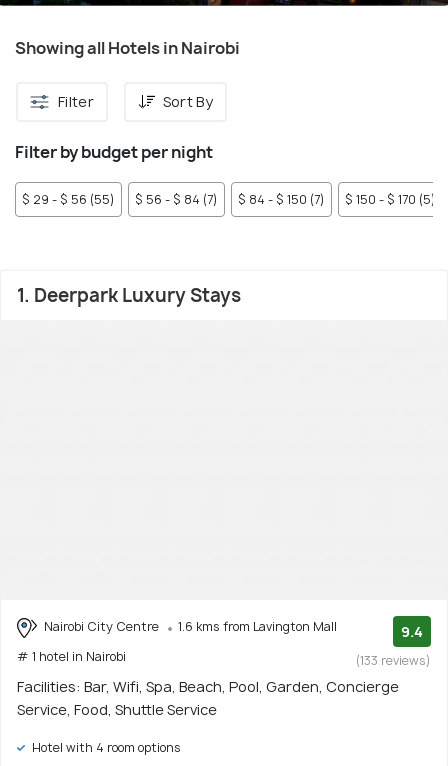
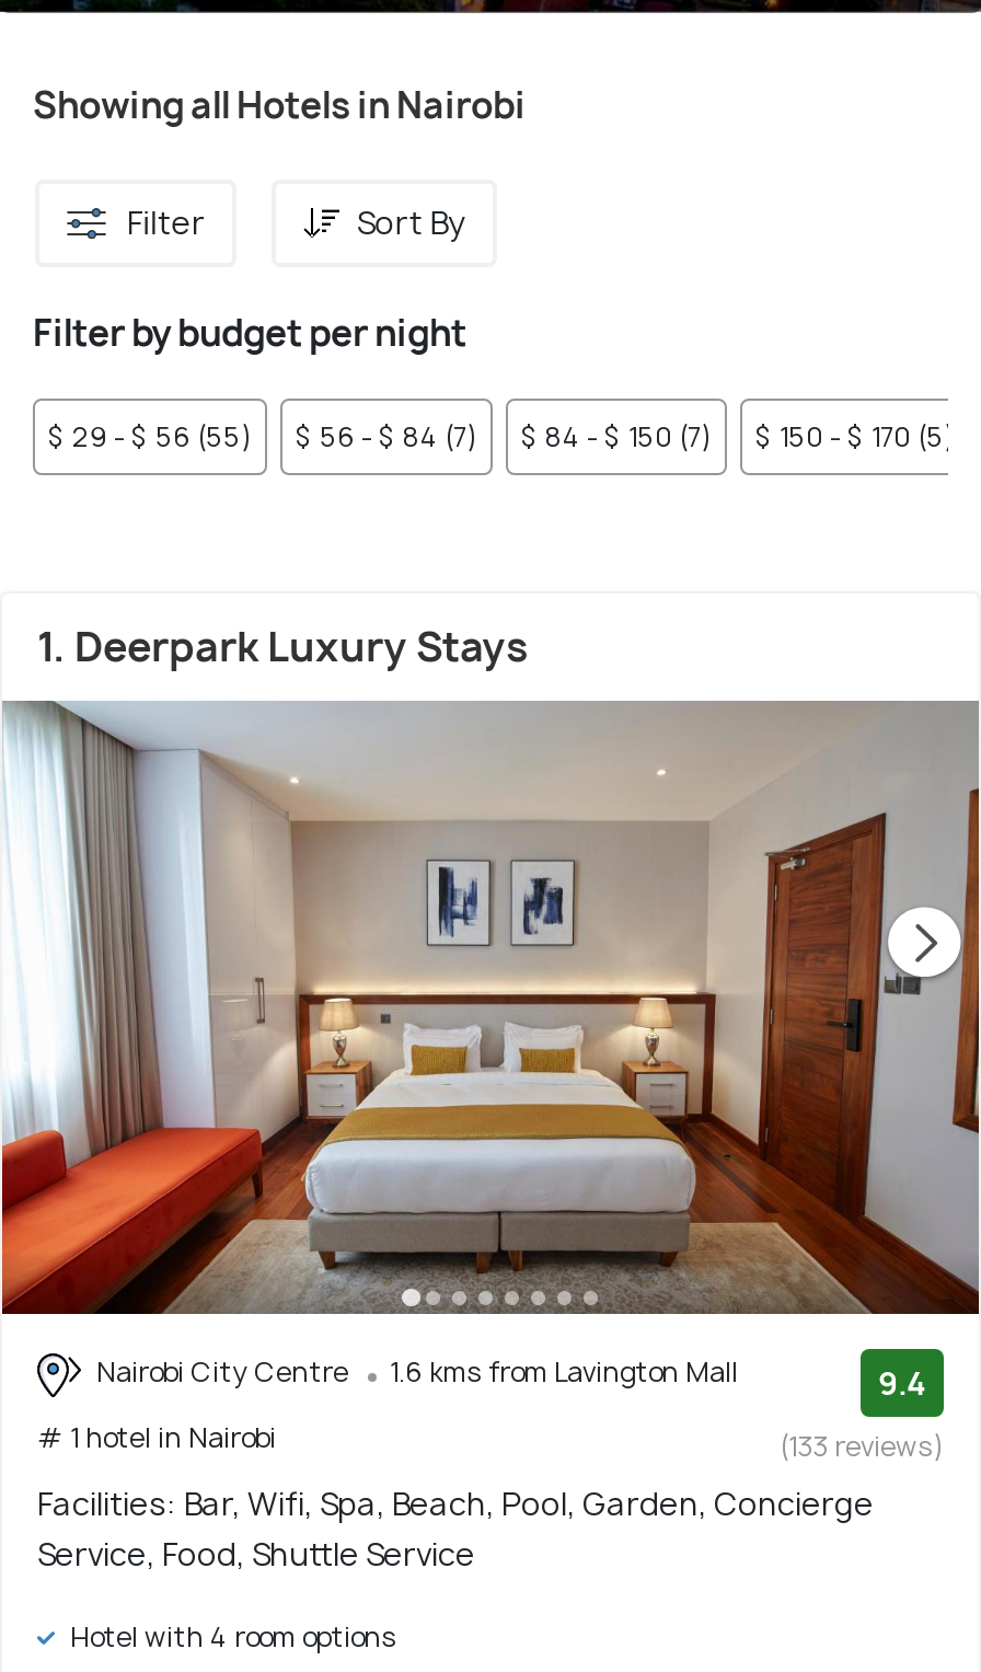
+ [image]
